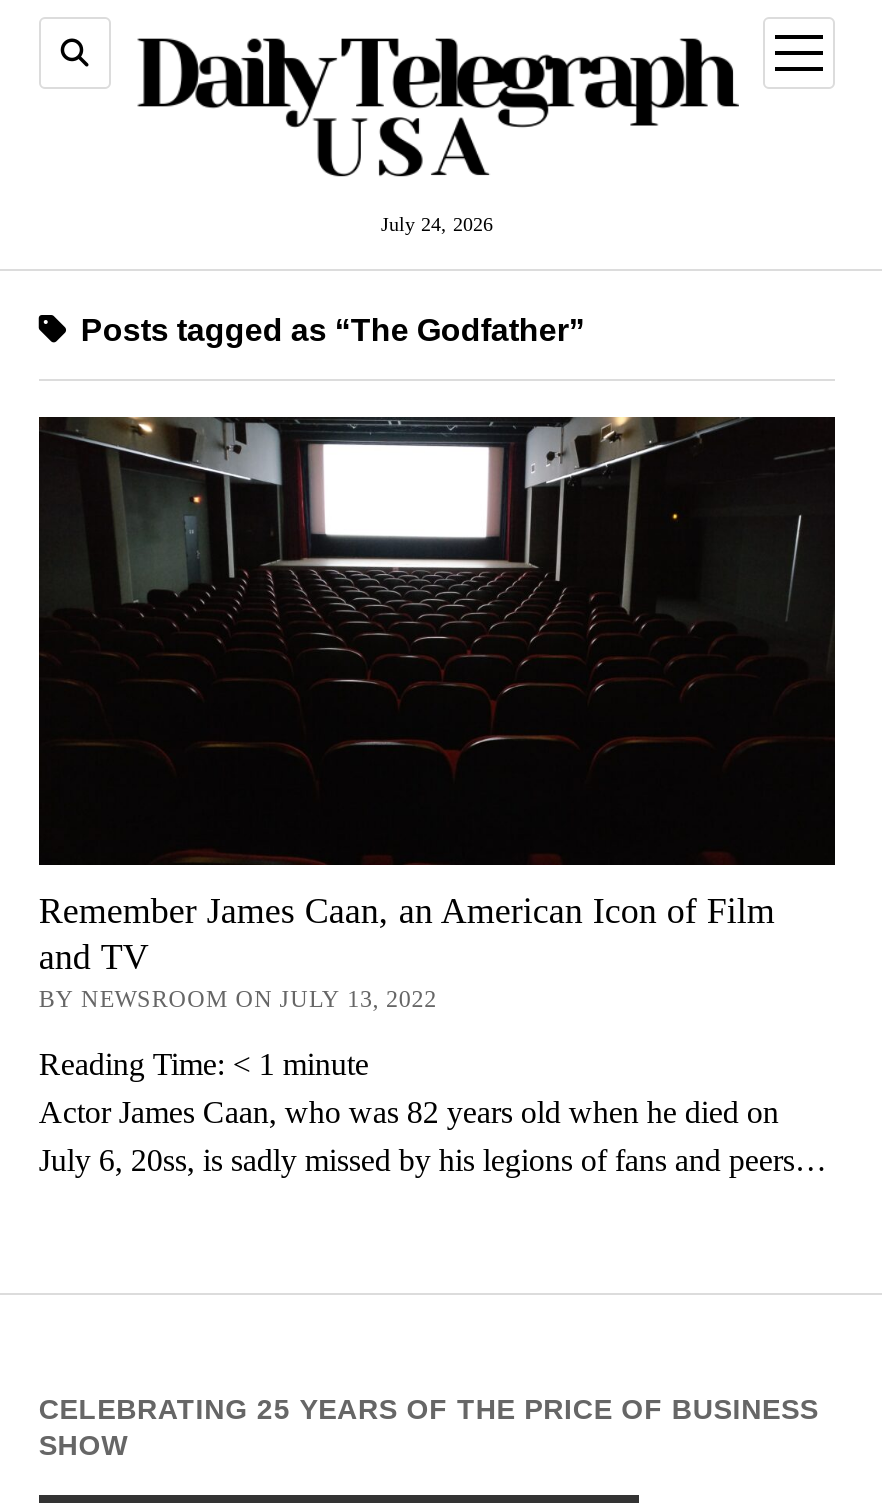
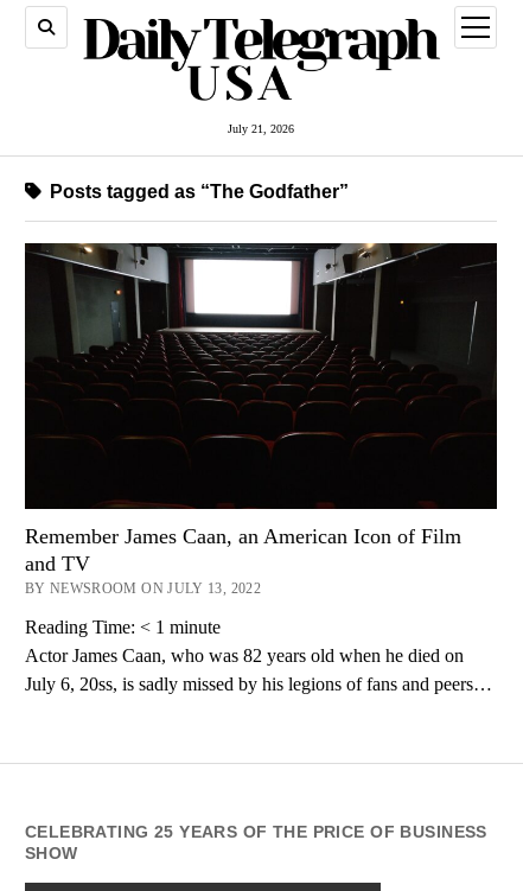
- July 24, 2026
+ July 21, 2026
